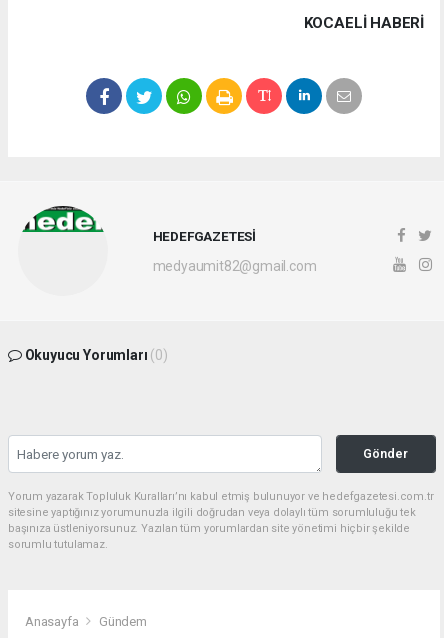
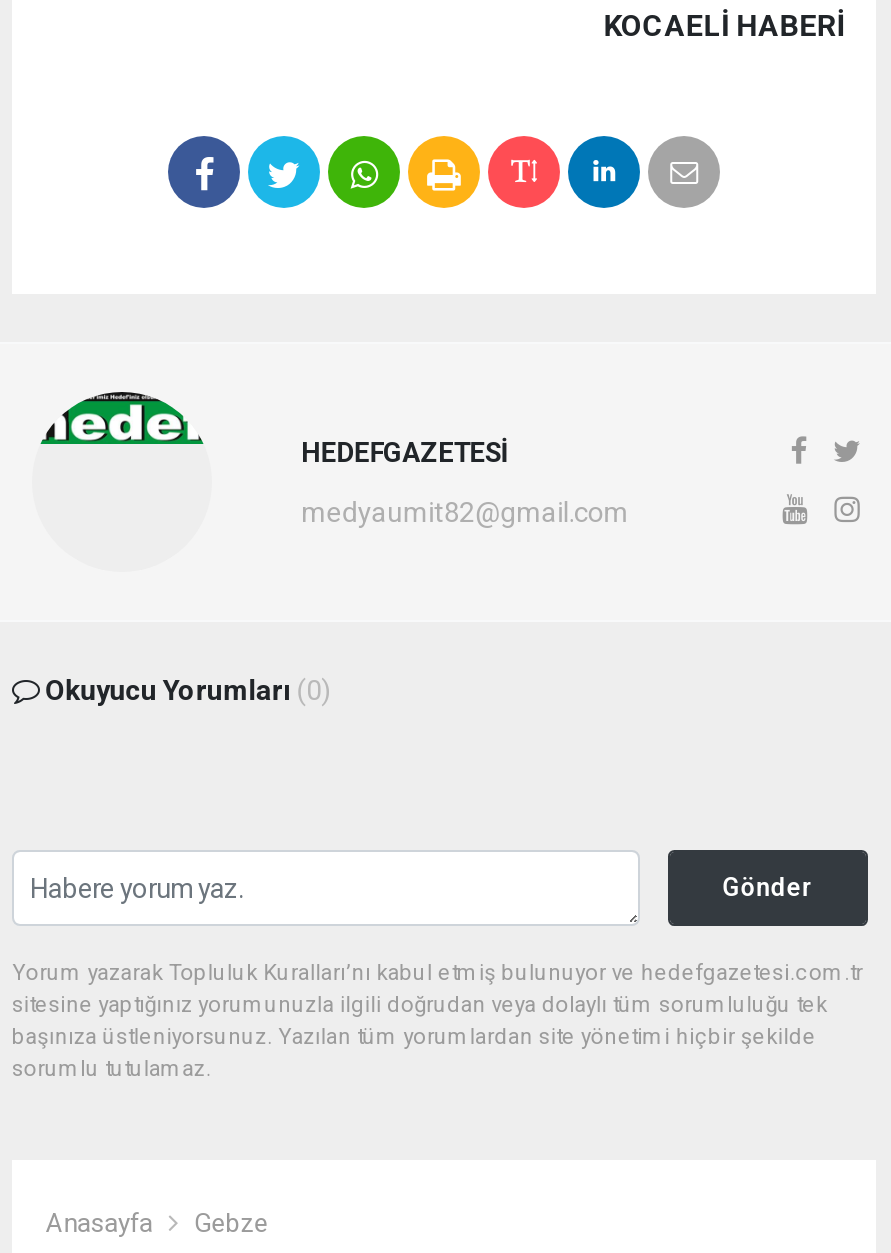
- Gündem
+ Gebze
